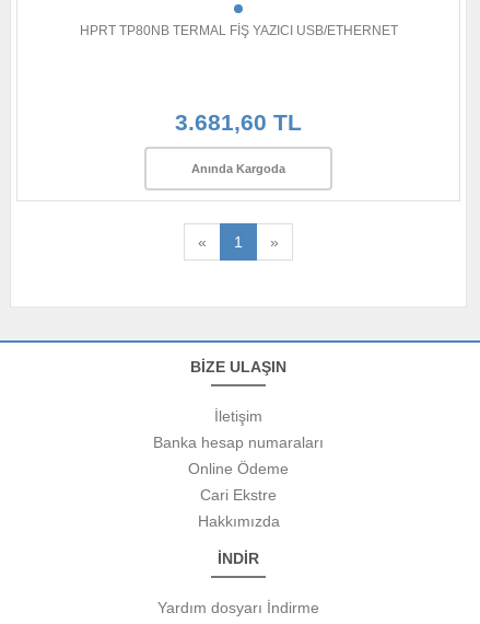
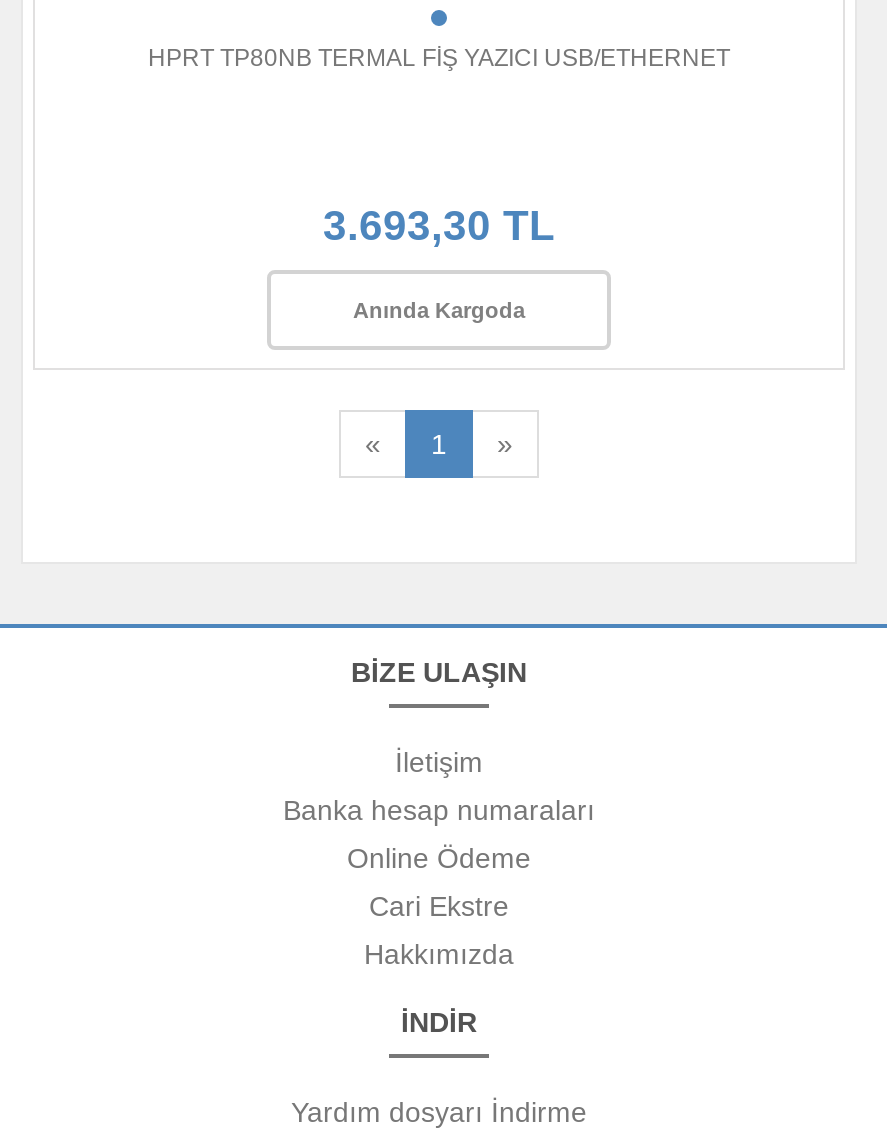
- 3.681,60 TL
+ 3.693,30 TL
